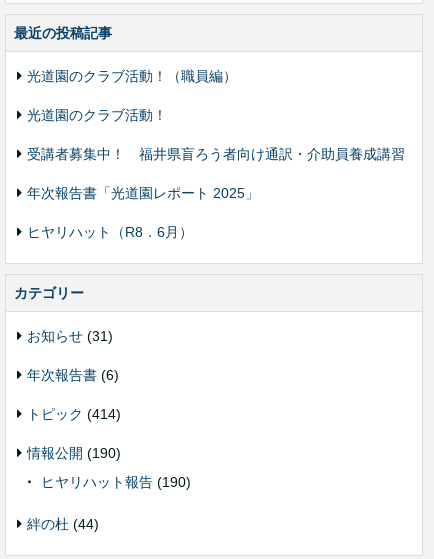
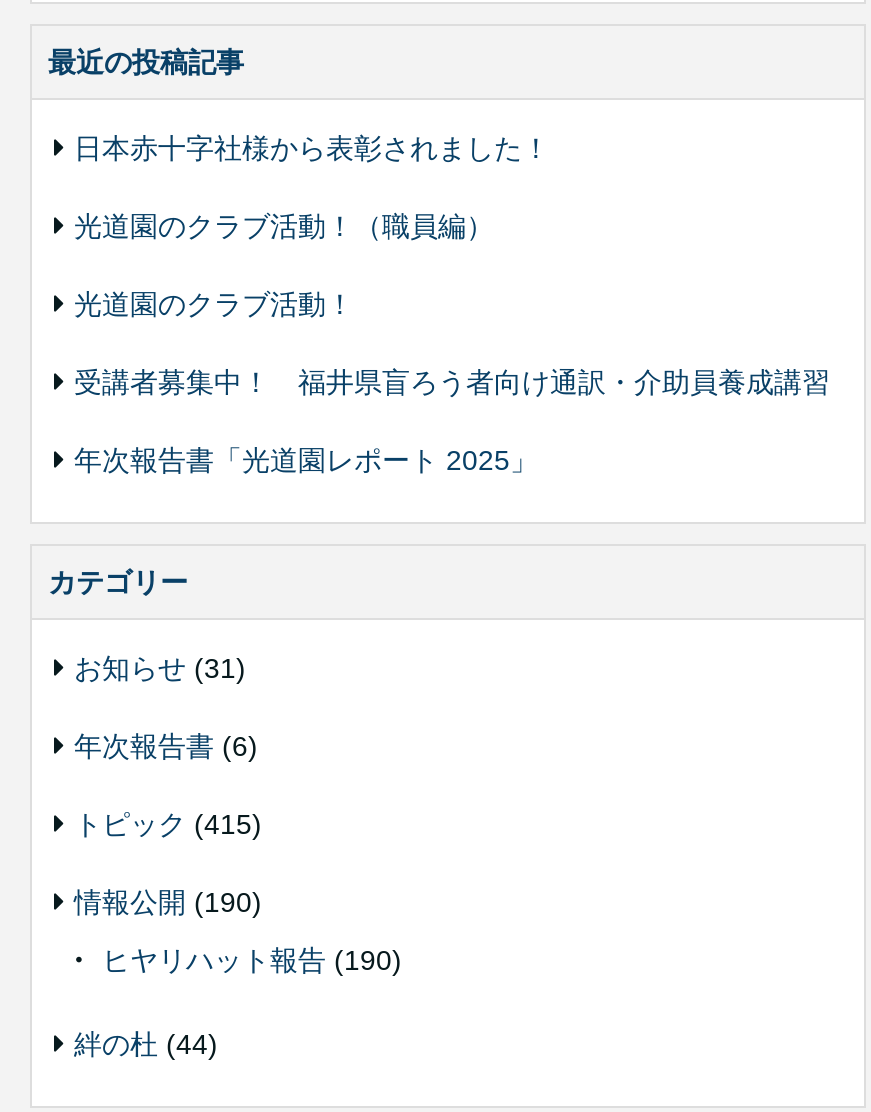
+ 日本赤十字社様から表彰されました！

moved down: 光道園のクラブ活動！（職員編） | 光道園のクラブ活動！ | 受講者募集中！ 福井県盲ろう者向け通訳・介助員養成講習 | 年次報告書「光道園レポート 2025」

- ヒヤリハット（R8．6月）

- トピック(414)
+ トピック(415)
